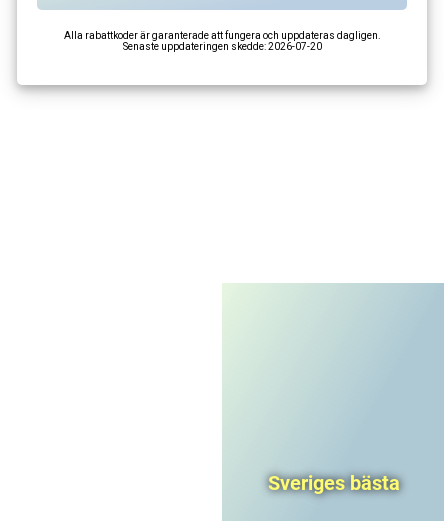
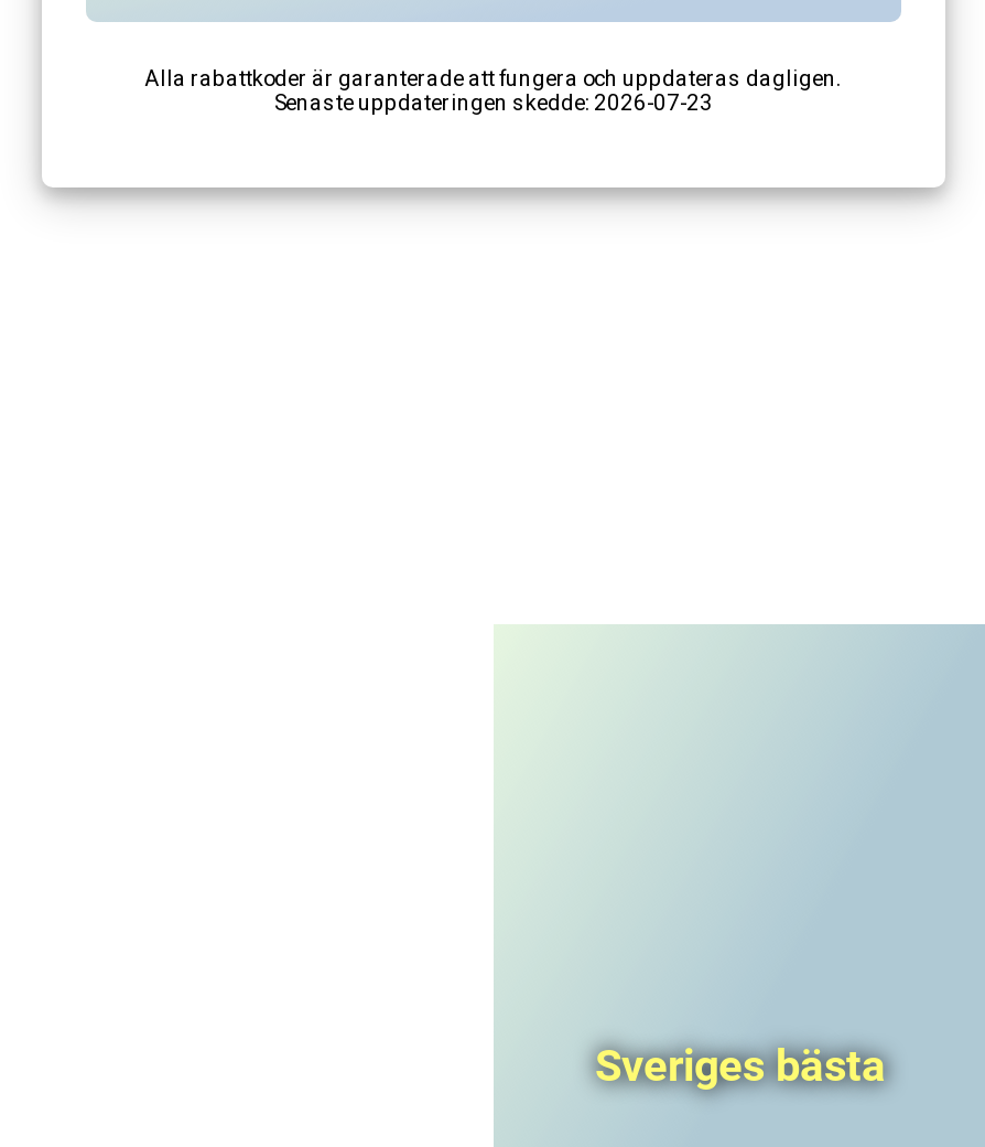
- Senaste uppdateringen skedde: 2026-07-20
+ Senaste uppdateringen skedde: 2026-07-23
